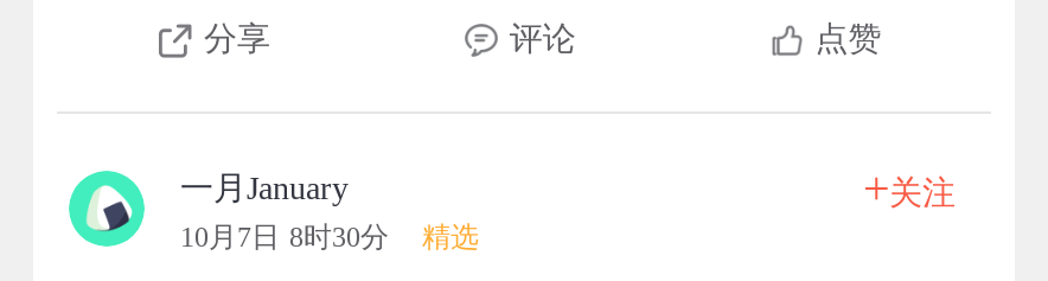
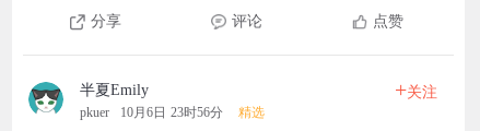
- [image]
- 一月January
- 10月7日 8时30分
+ [image]
+ 半夏Emily
+ pkuer
+ 10月6日 23时56分
